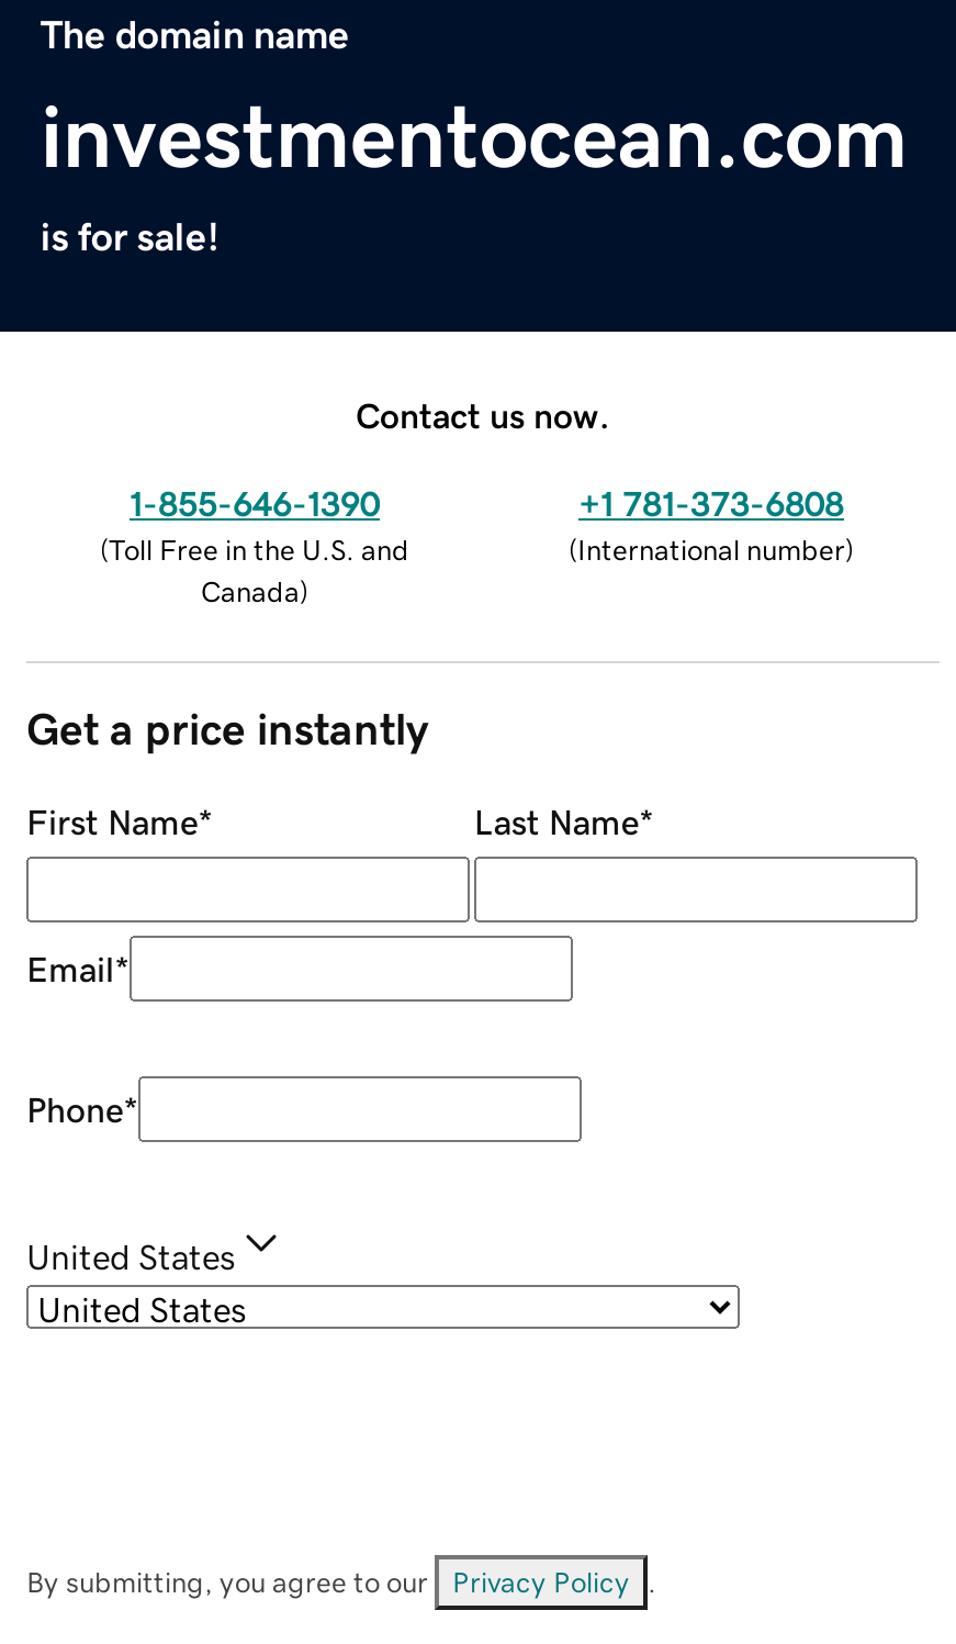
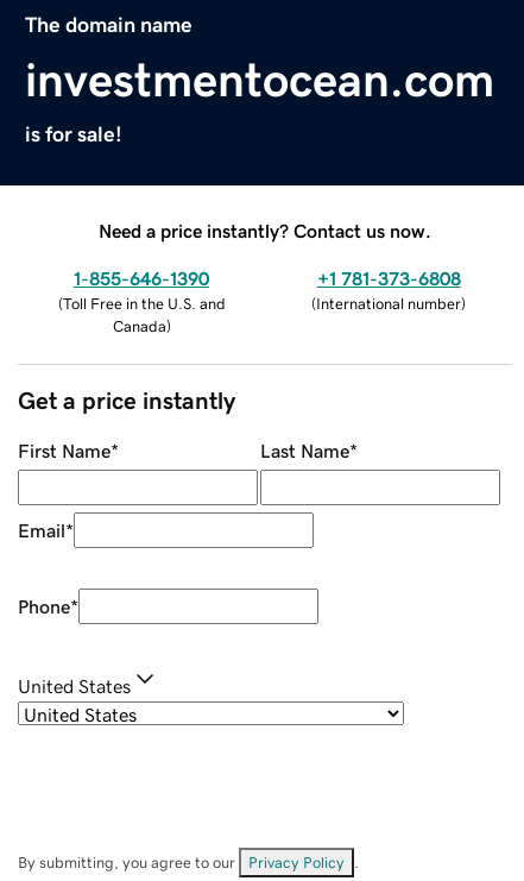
- Contact us now.
+ Need a price instantly? Contact us now.
